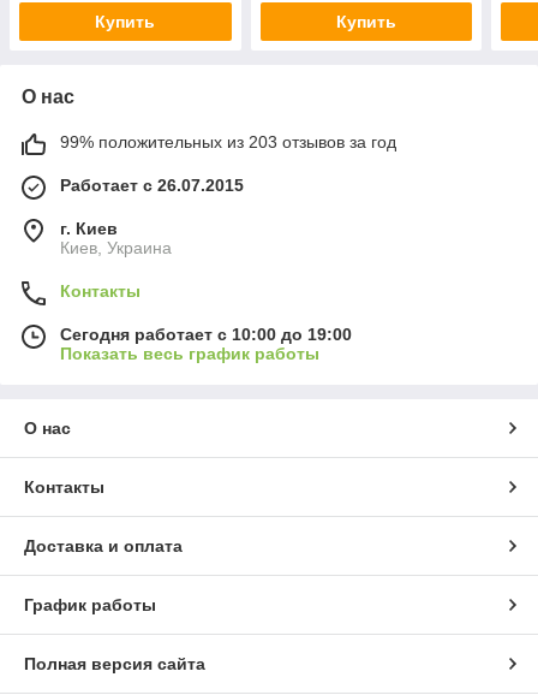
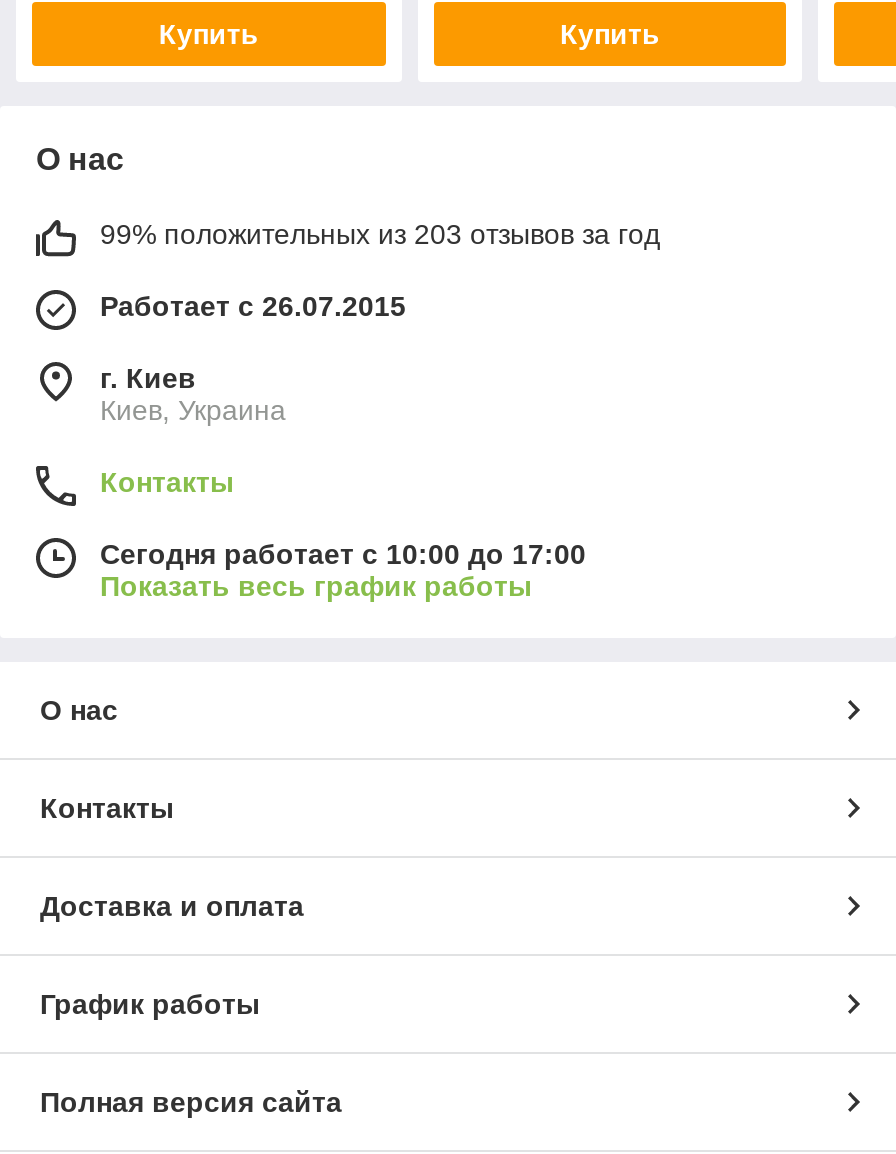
- Сегодня работает с 10:00 до 19:00
+ Сегодня работает с 10:00 до 17:00
